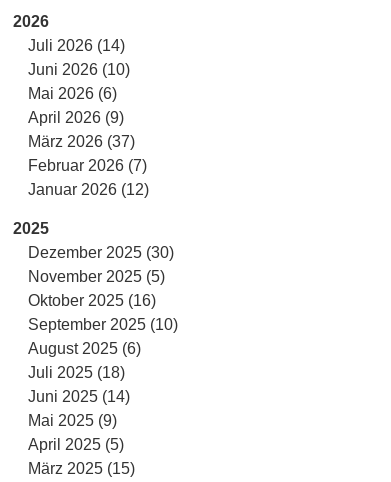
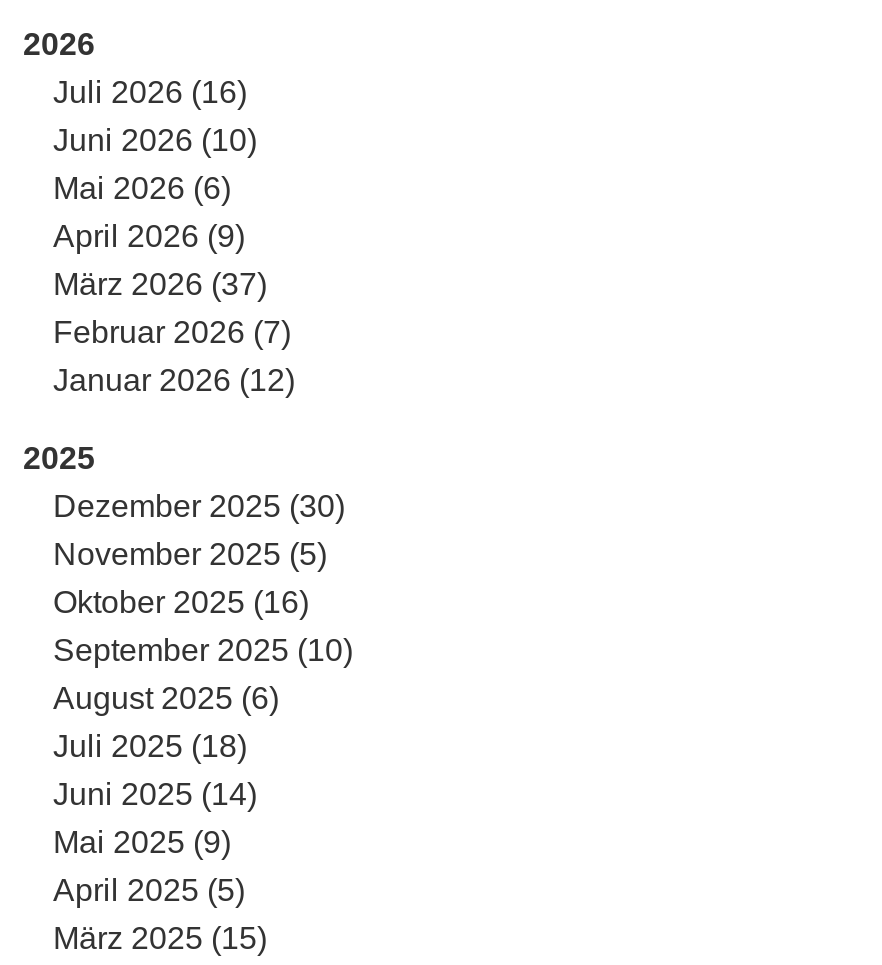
- Juli 2026 (14)
+ Juli 2026 (16)
